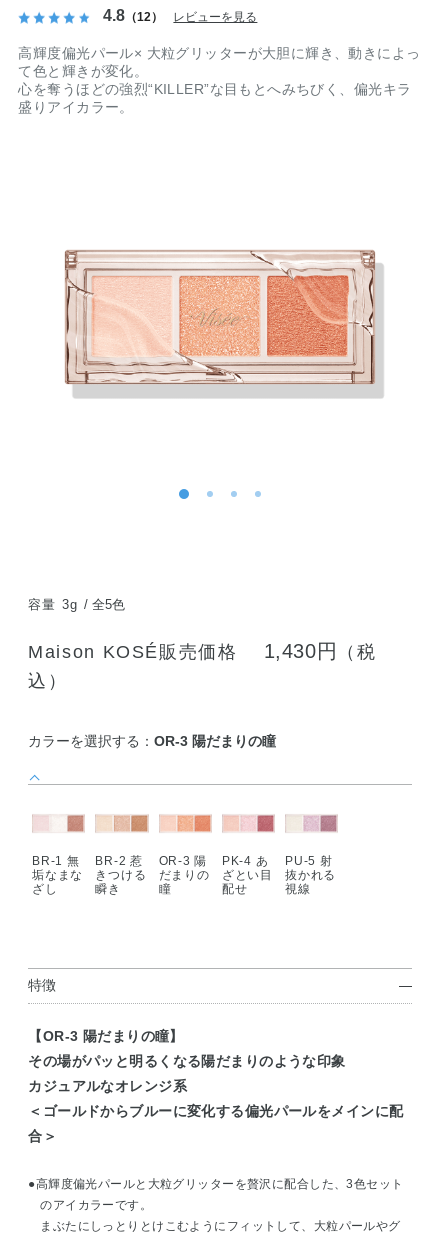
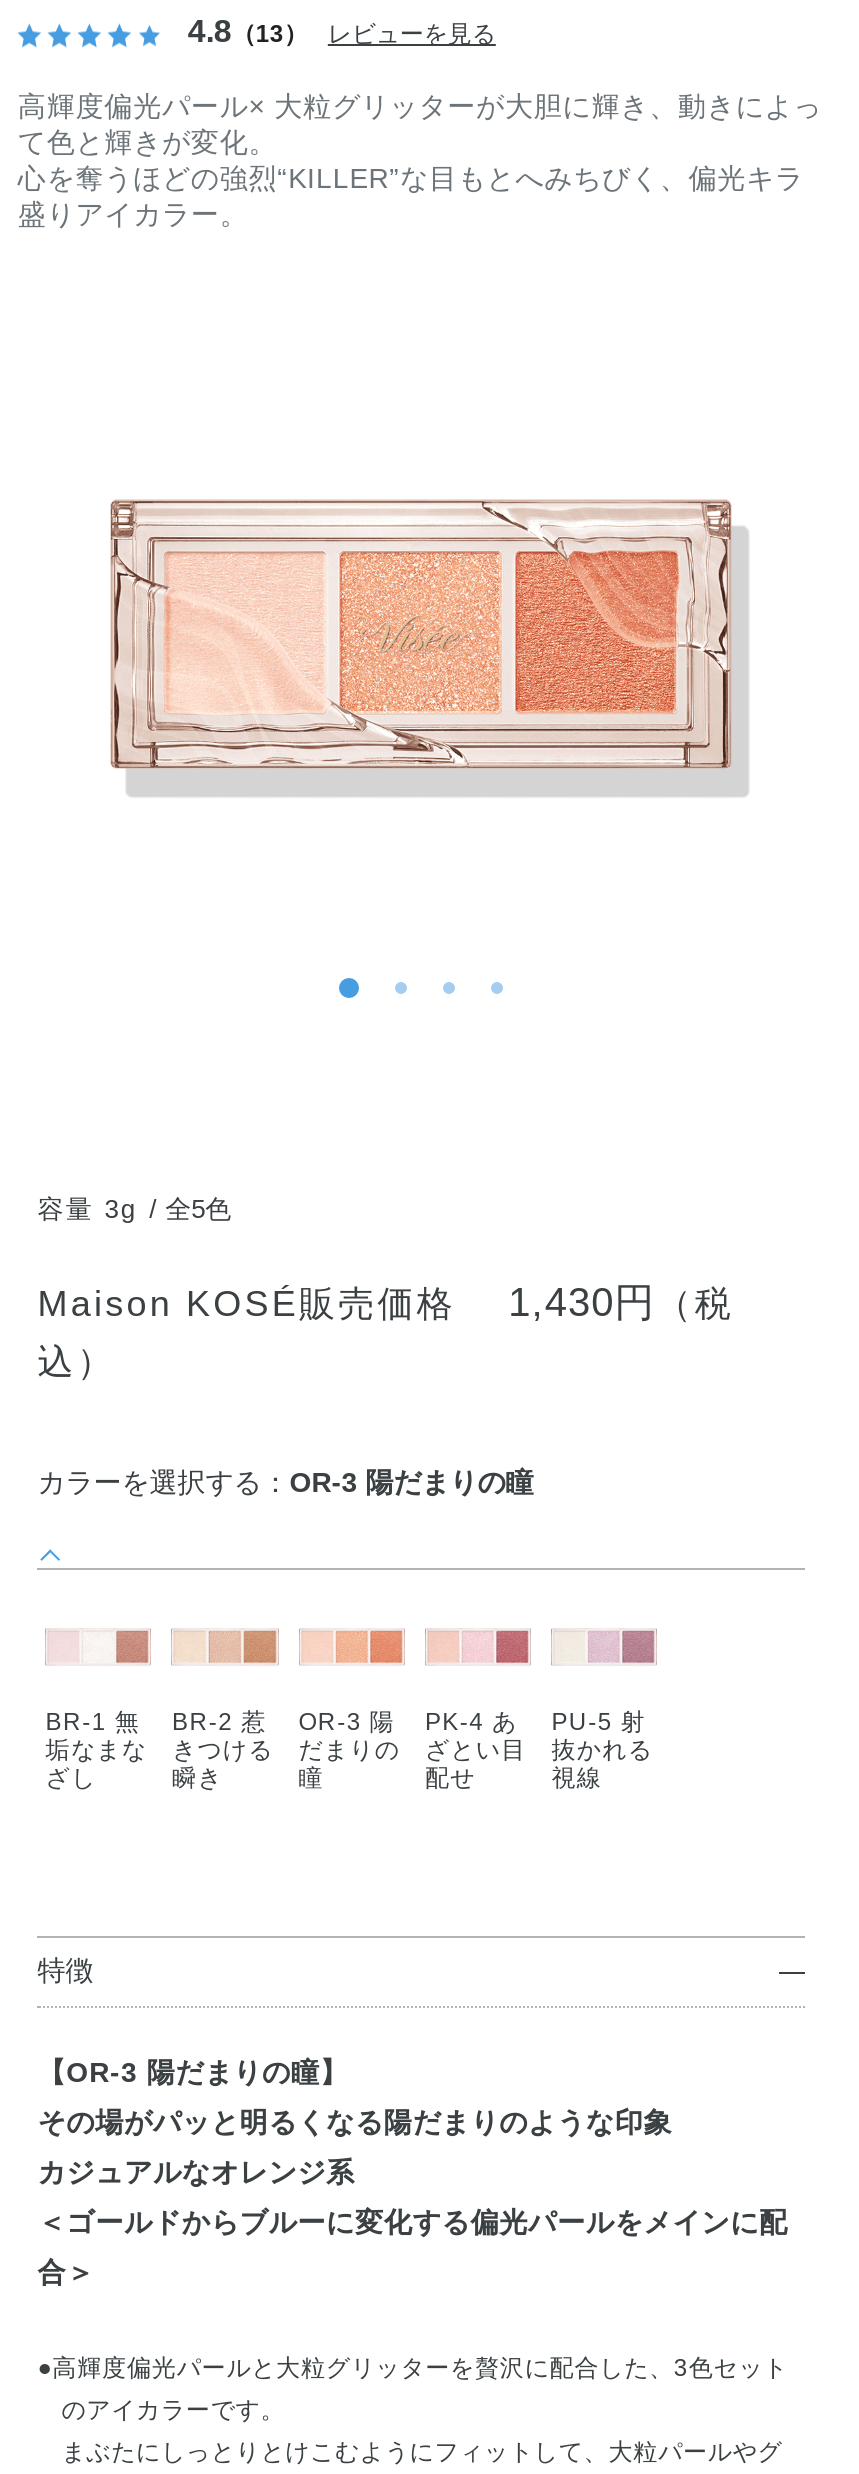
- 4.8（12） レビューを見る
+ 4.8（13） レビューを見る
